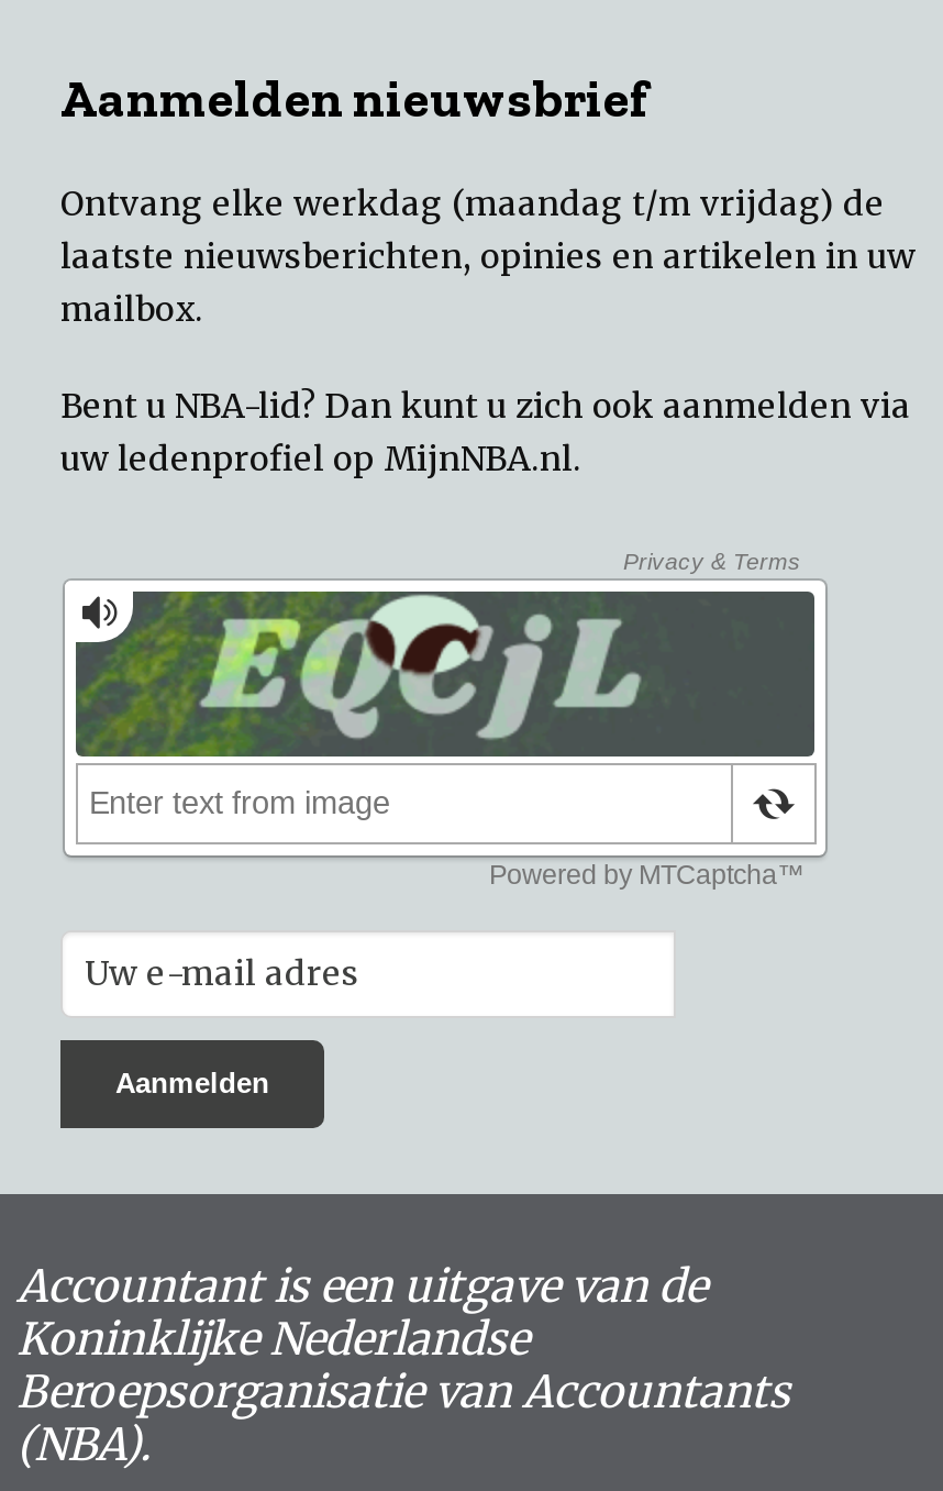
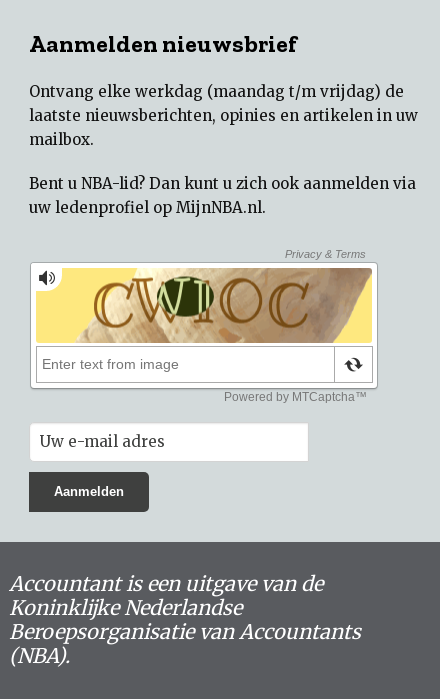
- [image]
+ [image]
